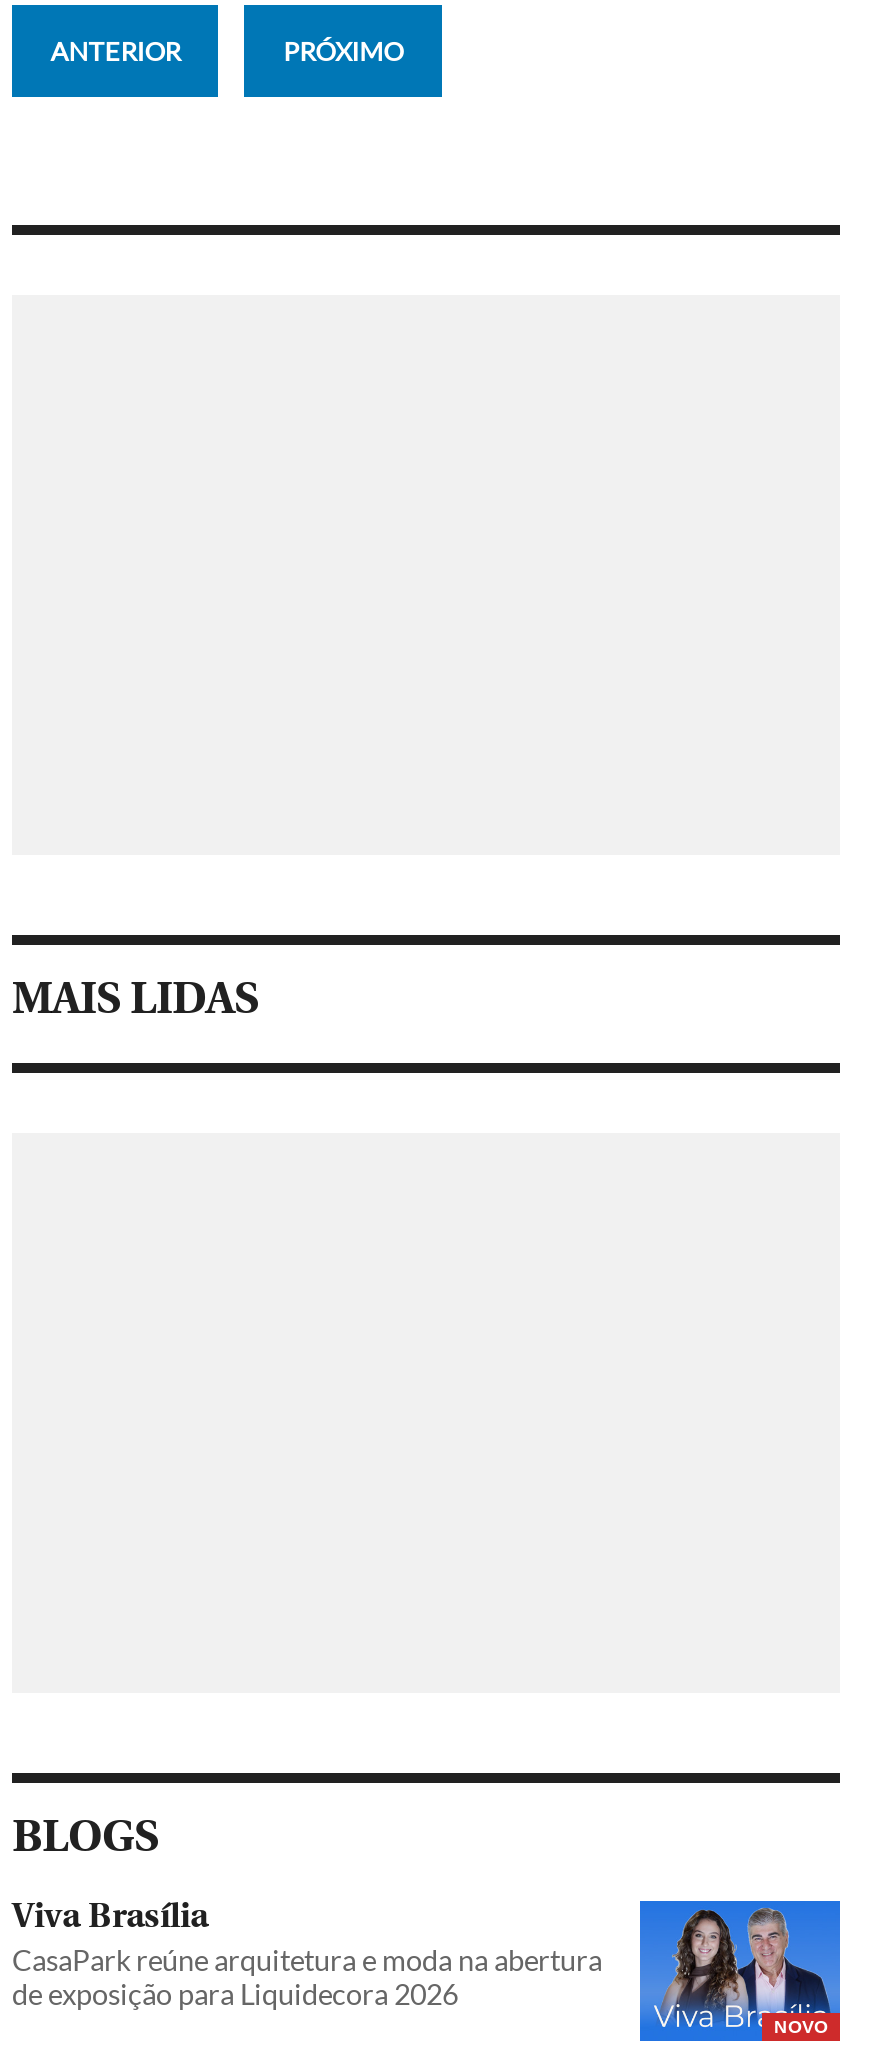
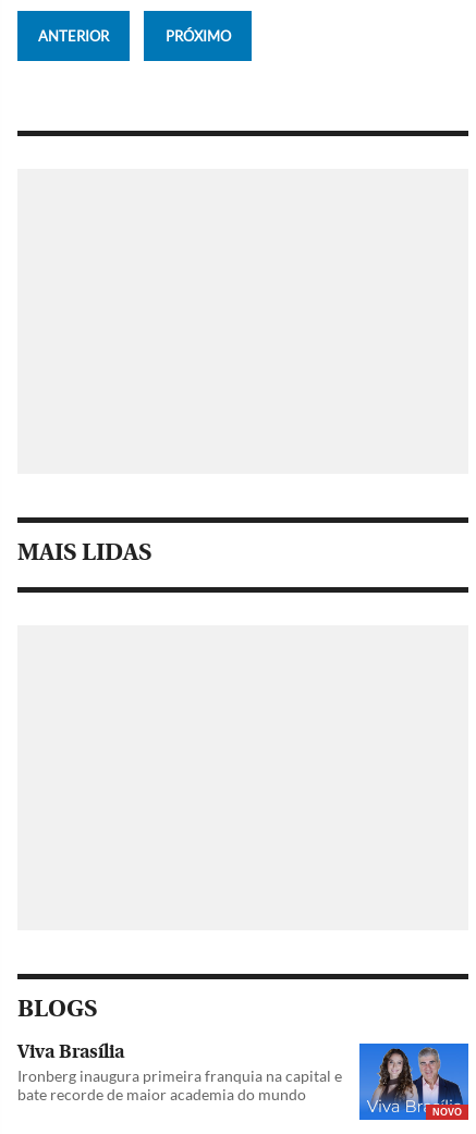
- CasaPark reúne arquitetura e moda na abertura
- de exposição para Liquidecora 2026
+ Ironberg inaugura primeira franquia na capital e
+ bate recorde de maior academia do mundo
